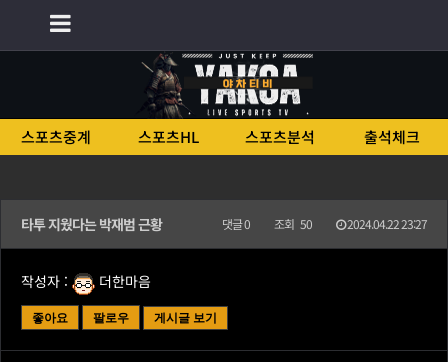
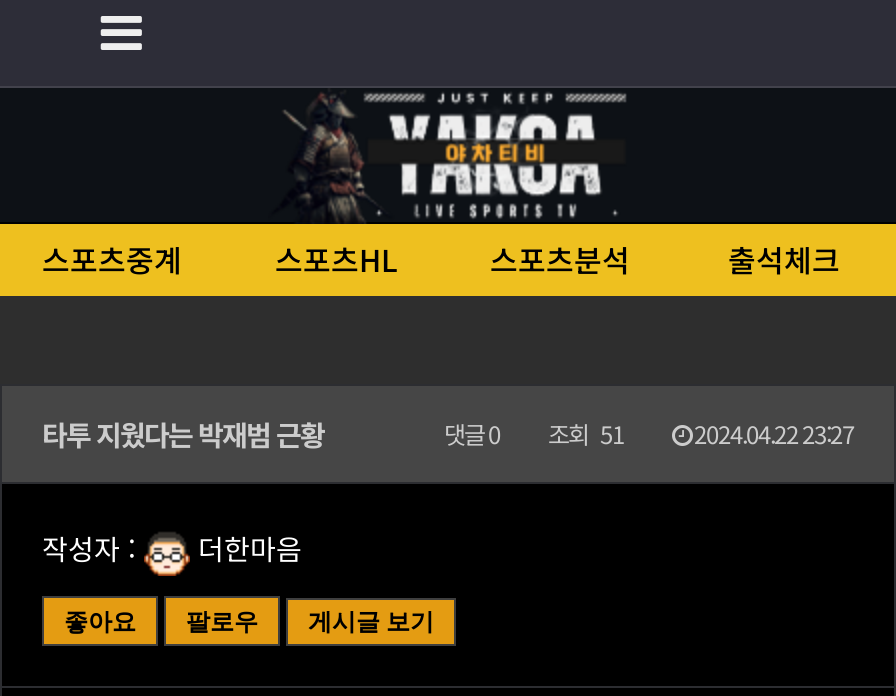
- 댓글 0 조회 50 2024.04.22 23:27
+ 댓글 0 조회 51 2024.04.22 23:27
